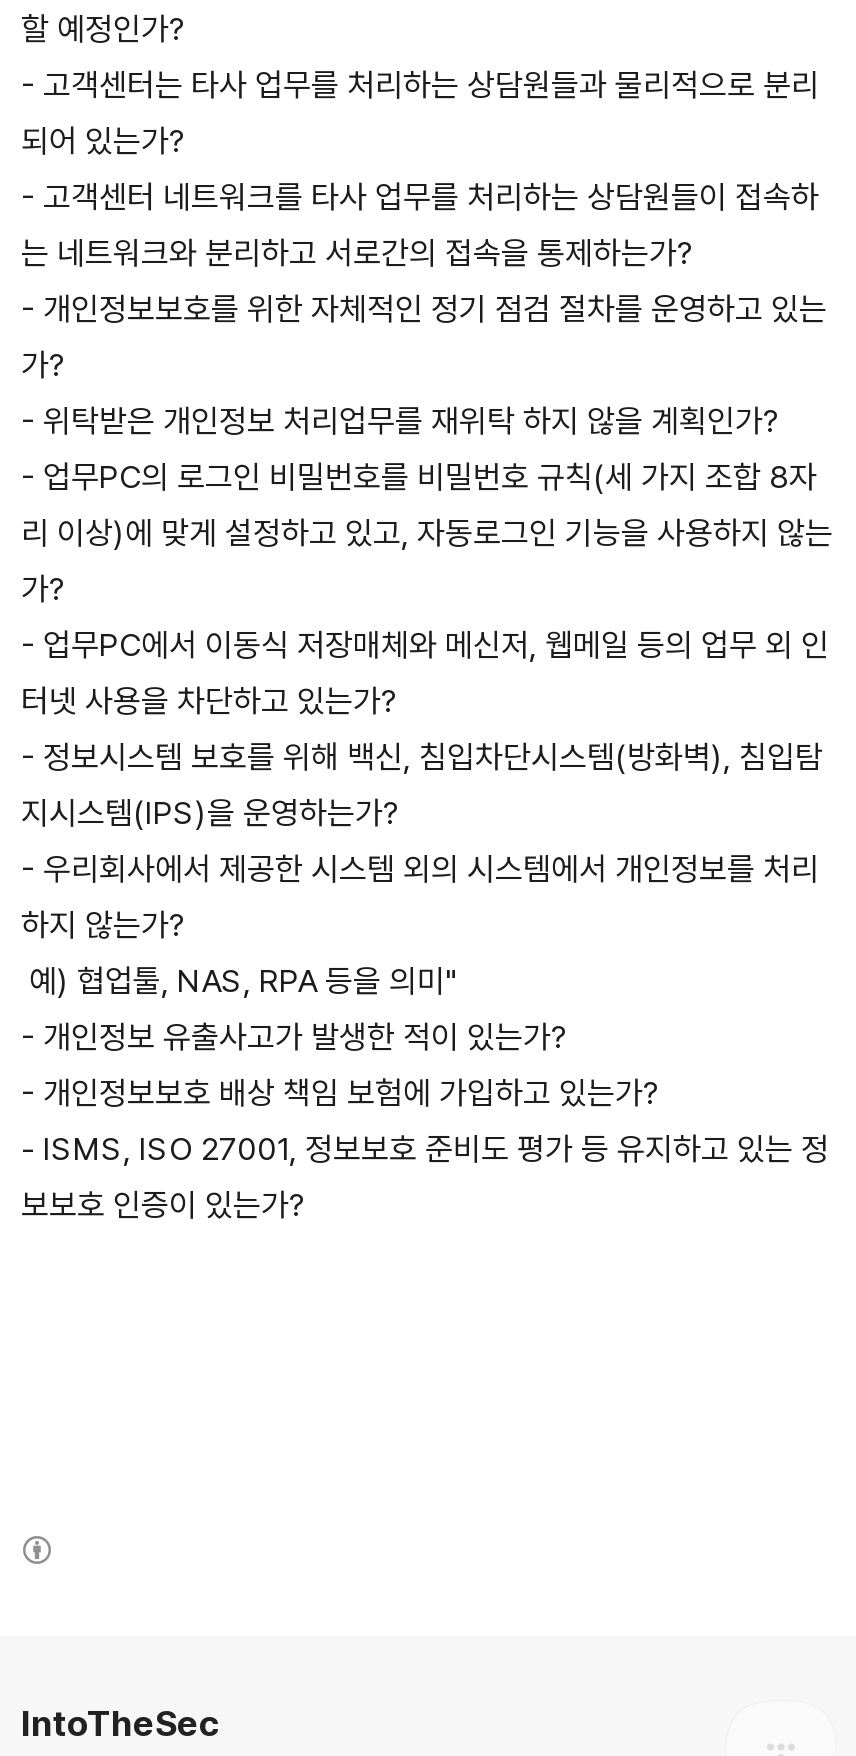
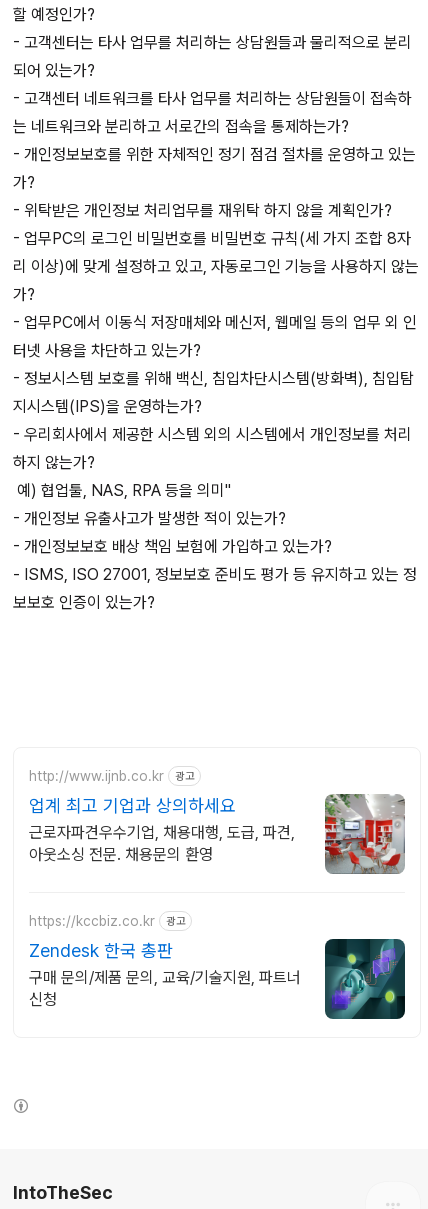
+ [image]
+ http://www.ijnb.co.kr
+ 광고
+ 업계 최고 기업과 상의하세요
+ 근로자파견우수기업, 채용대행, 도급, 파견,
+ 아웃소싱 전문. 채용문의 환영

+ [image]
+ https://kccbiz.co.kr
+ 광고
+ Zendesk 한국 총판
+ 구매 문의/제품 문의, 교육/기술지원, 파트너
+ 신청
